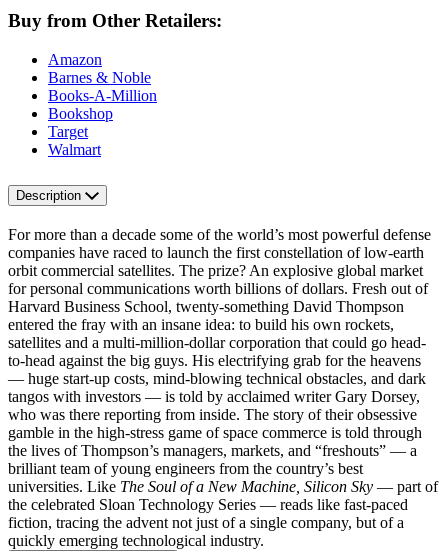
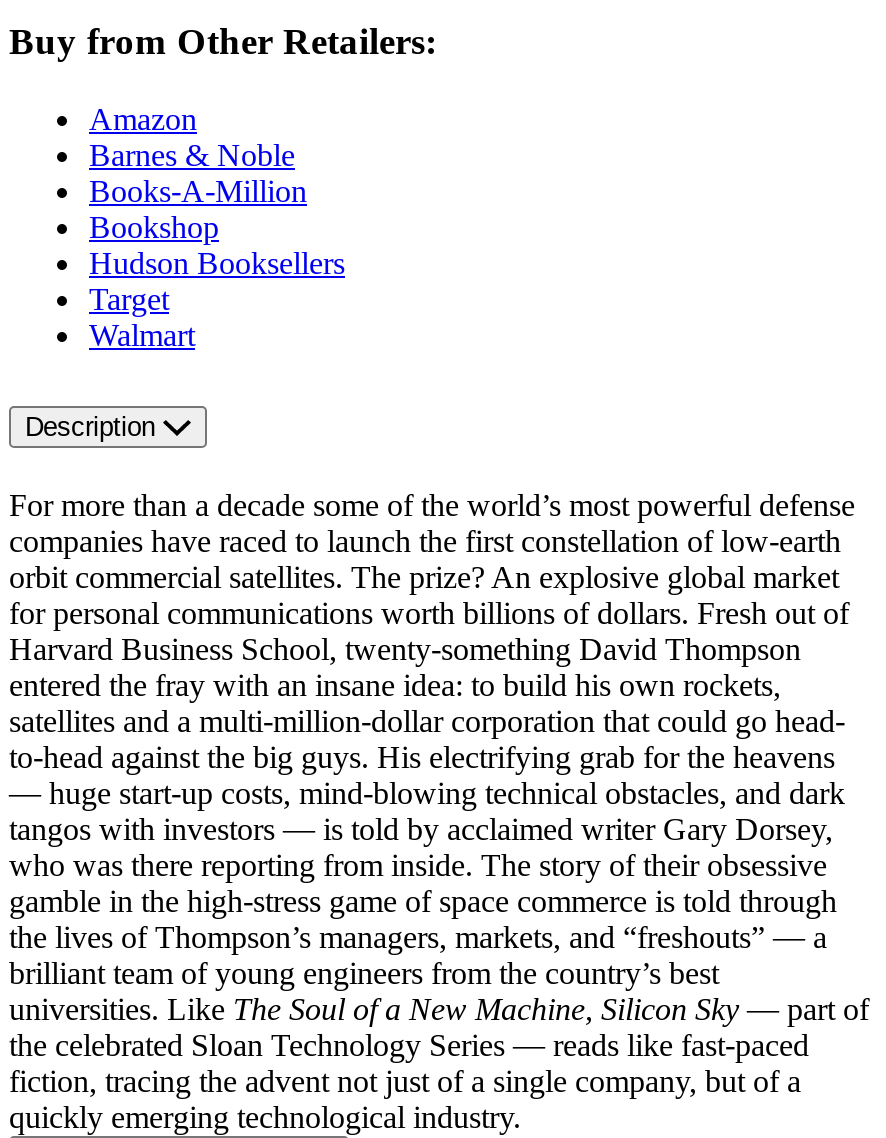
+ Hudson Booksellers
